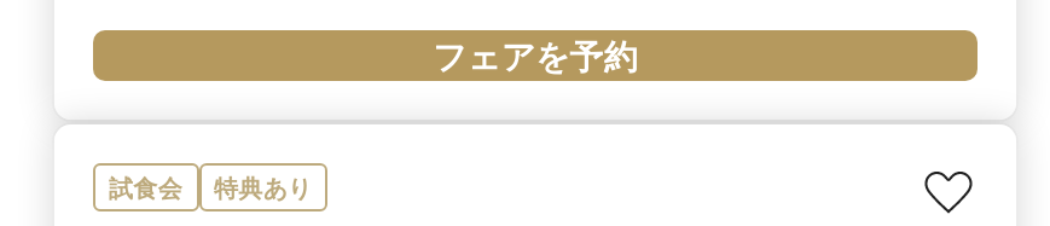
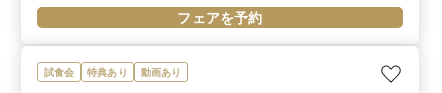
+ 動画あり
